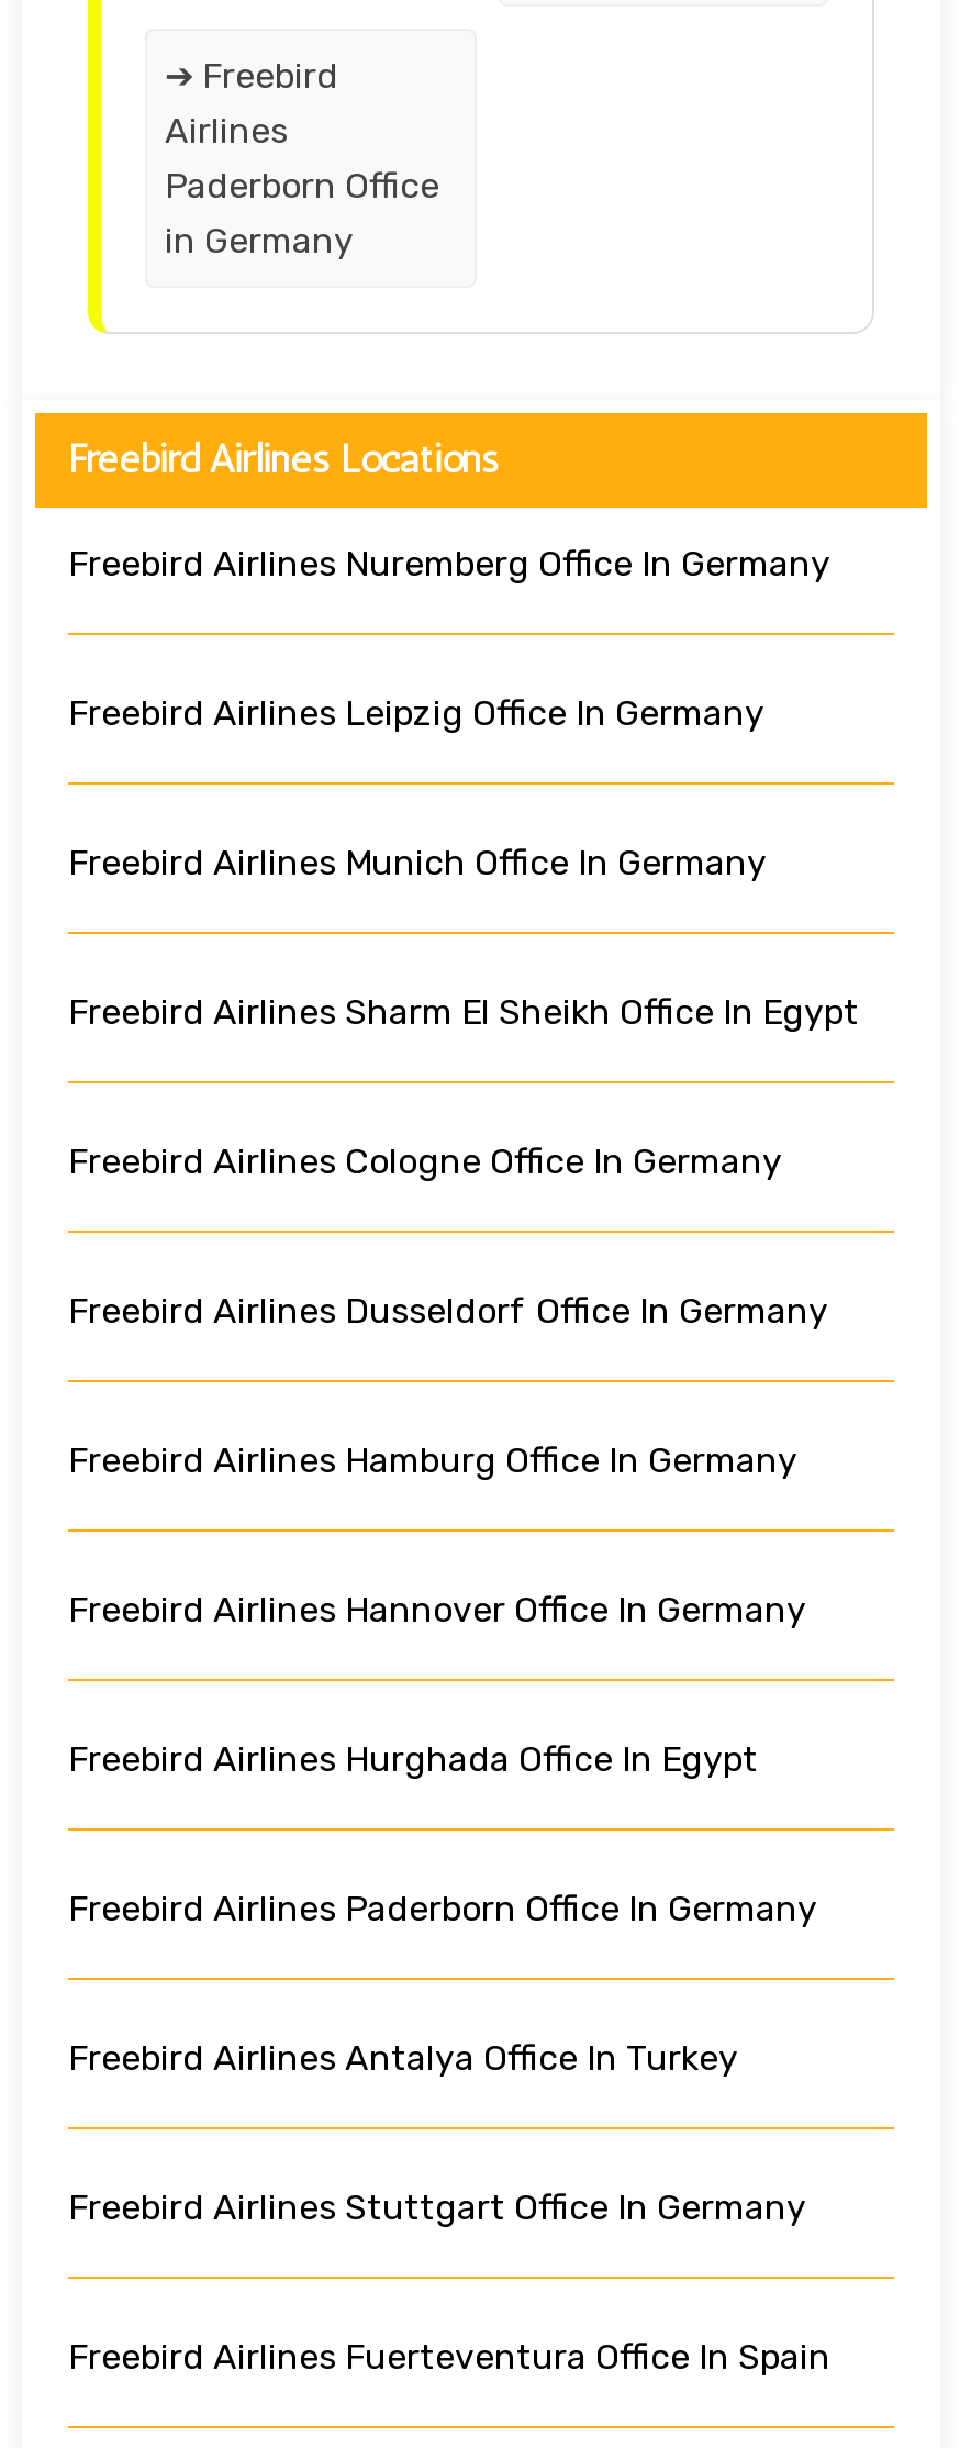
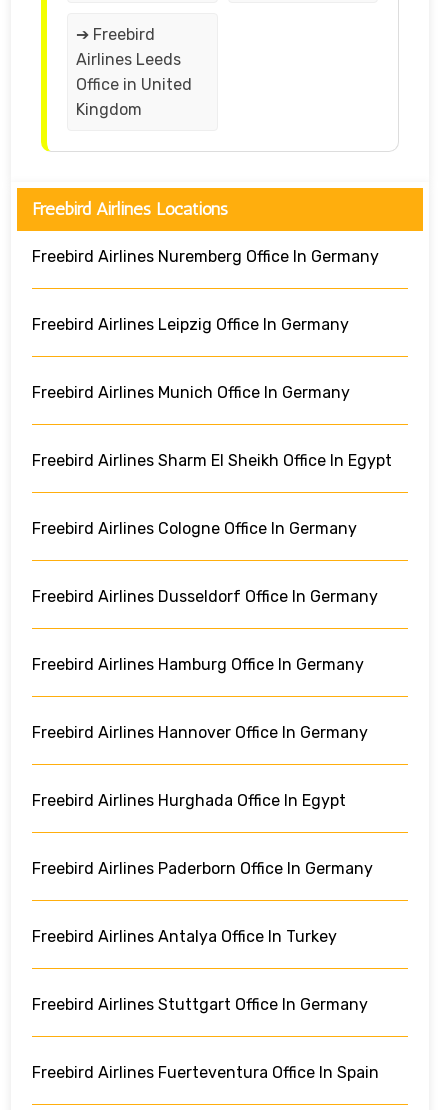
- Airlines
- Paderborn Office
- in Germany
+ Airlines Leeds
+ Office in United
+ Kingdom
